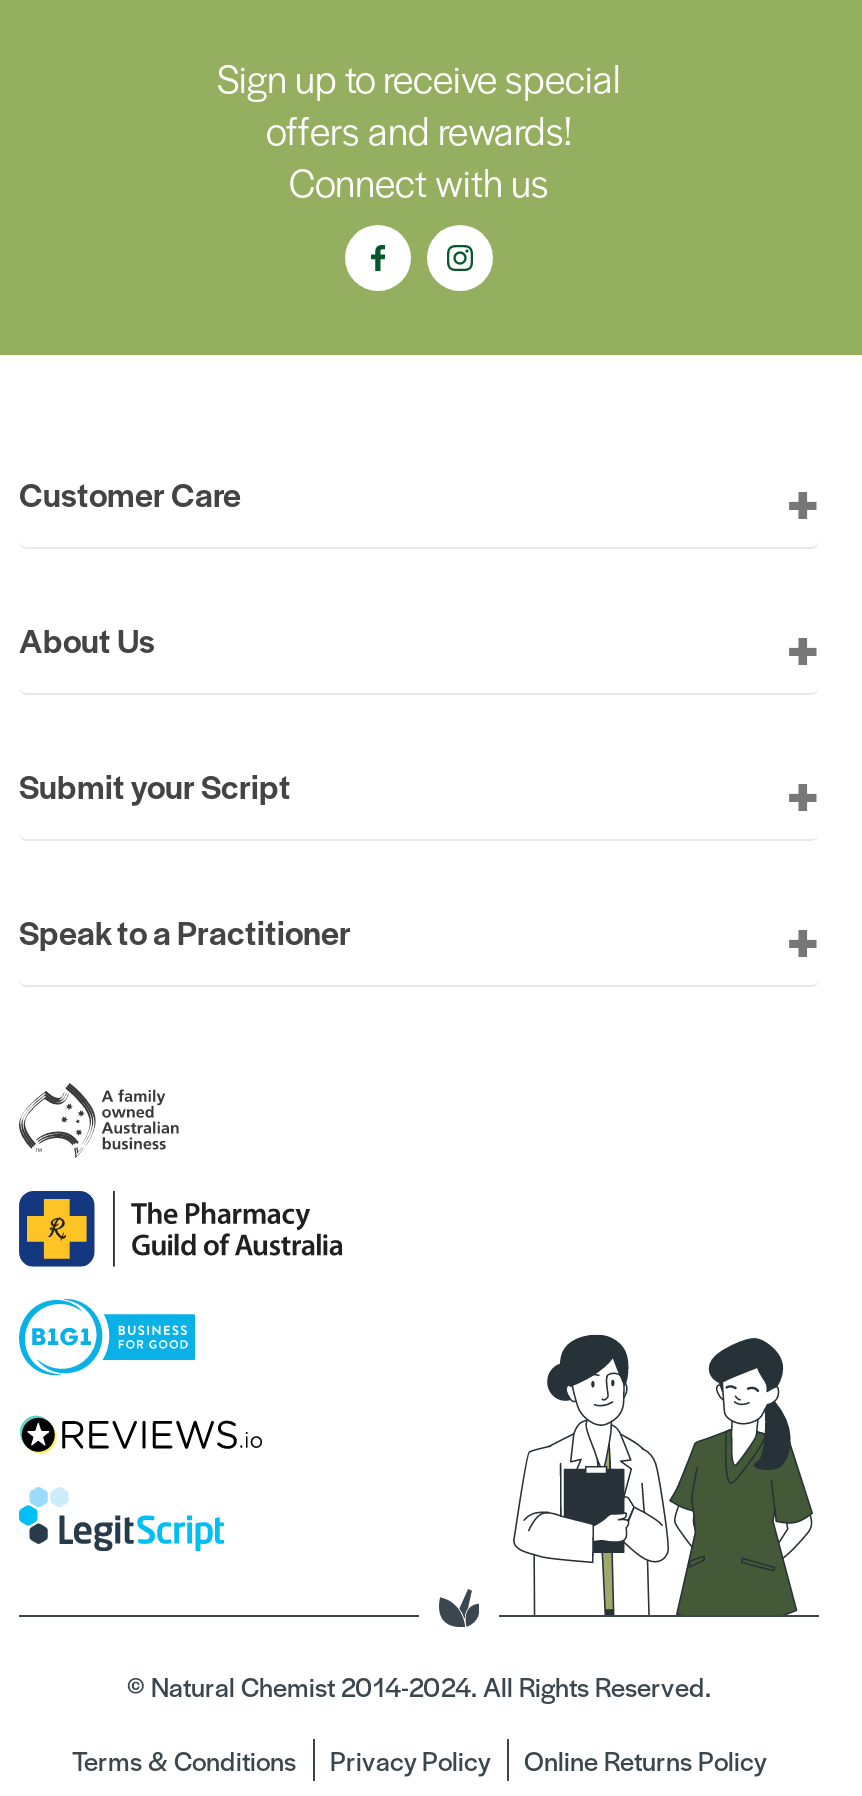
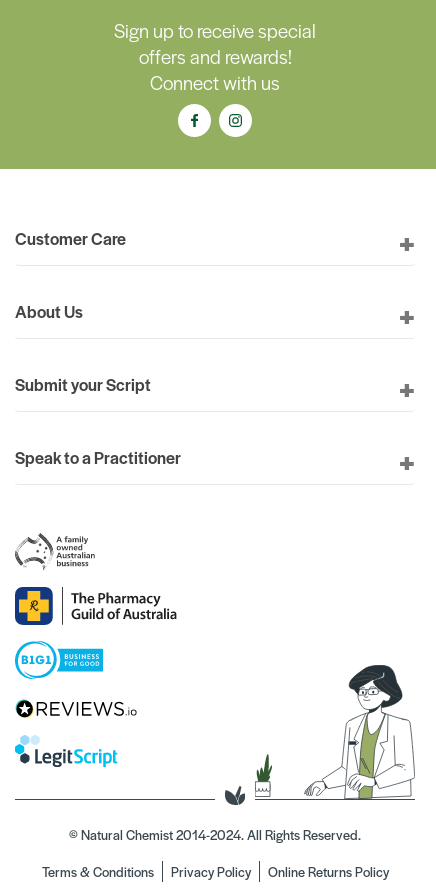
- [image]
+ [image]
